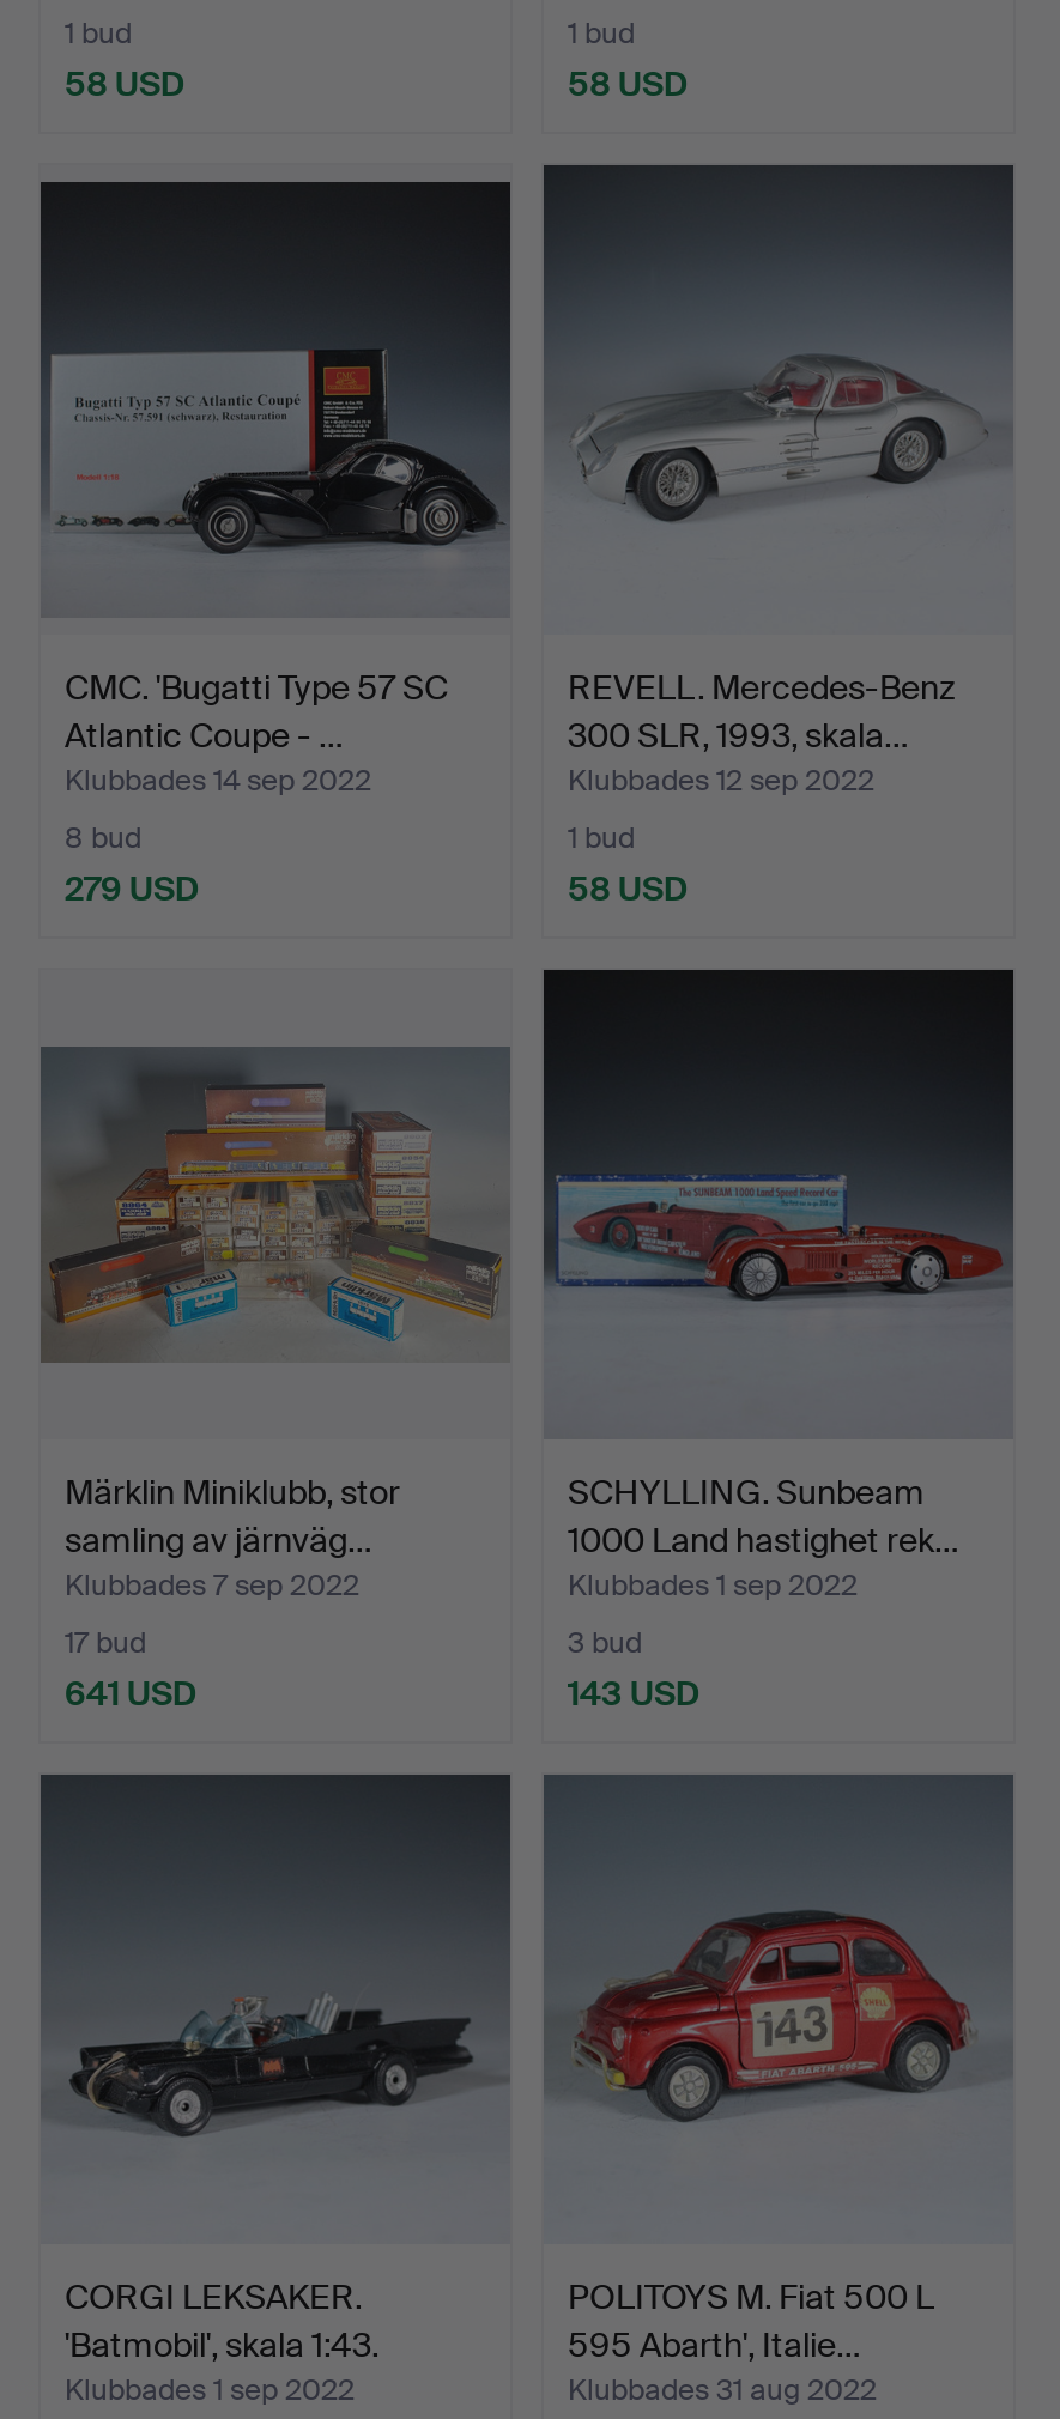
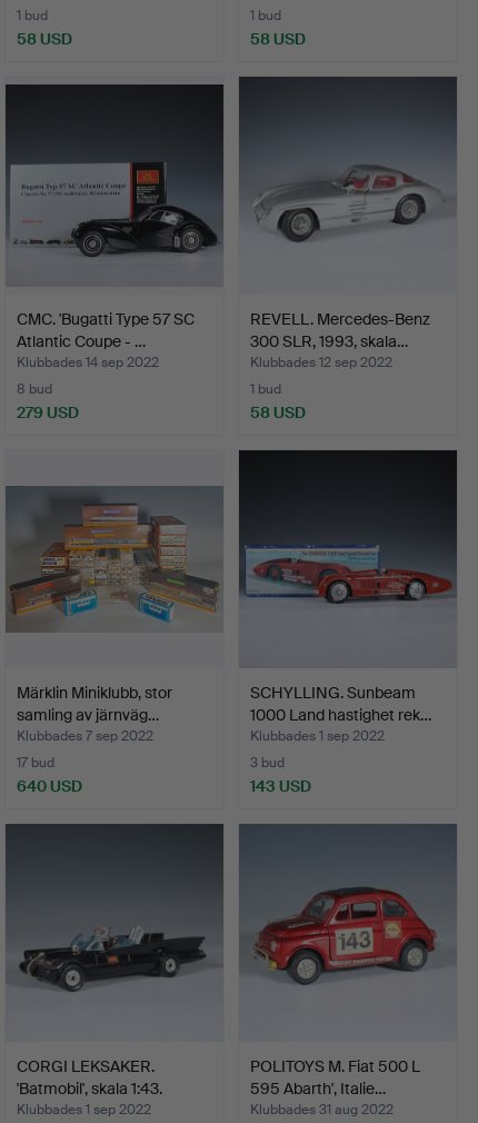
- 641 USD
+ 640 USD
